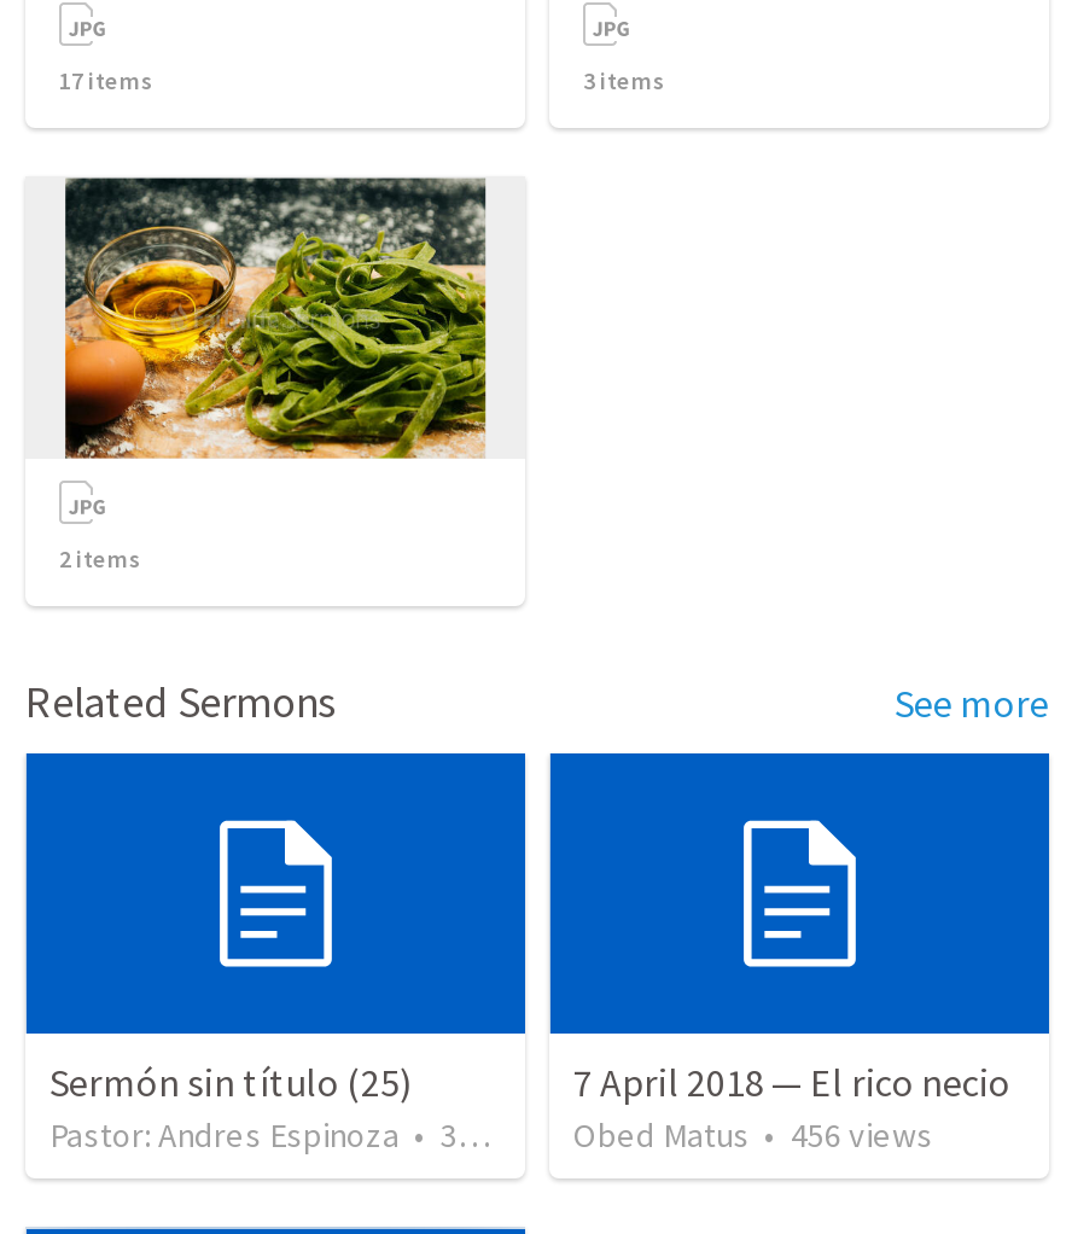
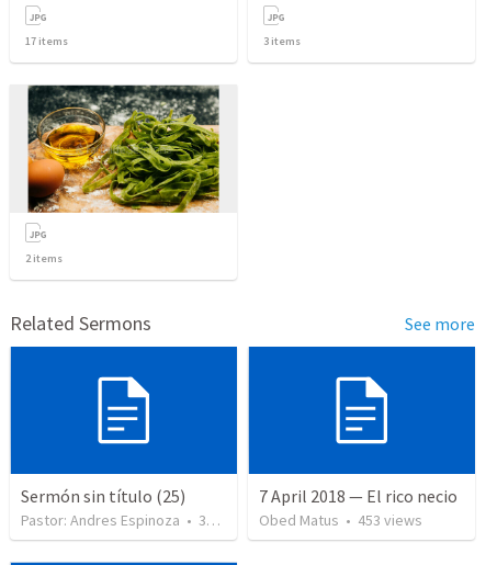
- Obed Matus • 456 views
+ Obed Matus • 453 views
